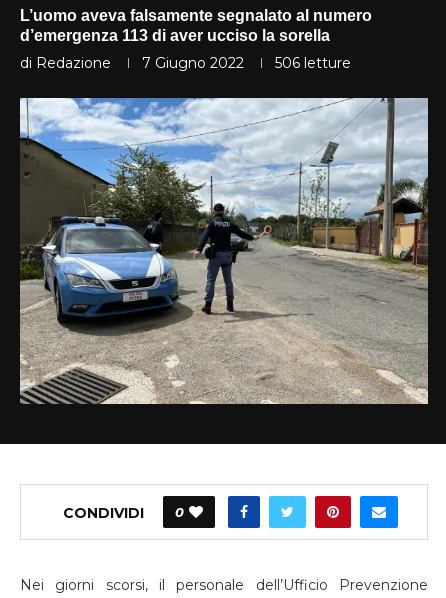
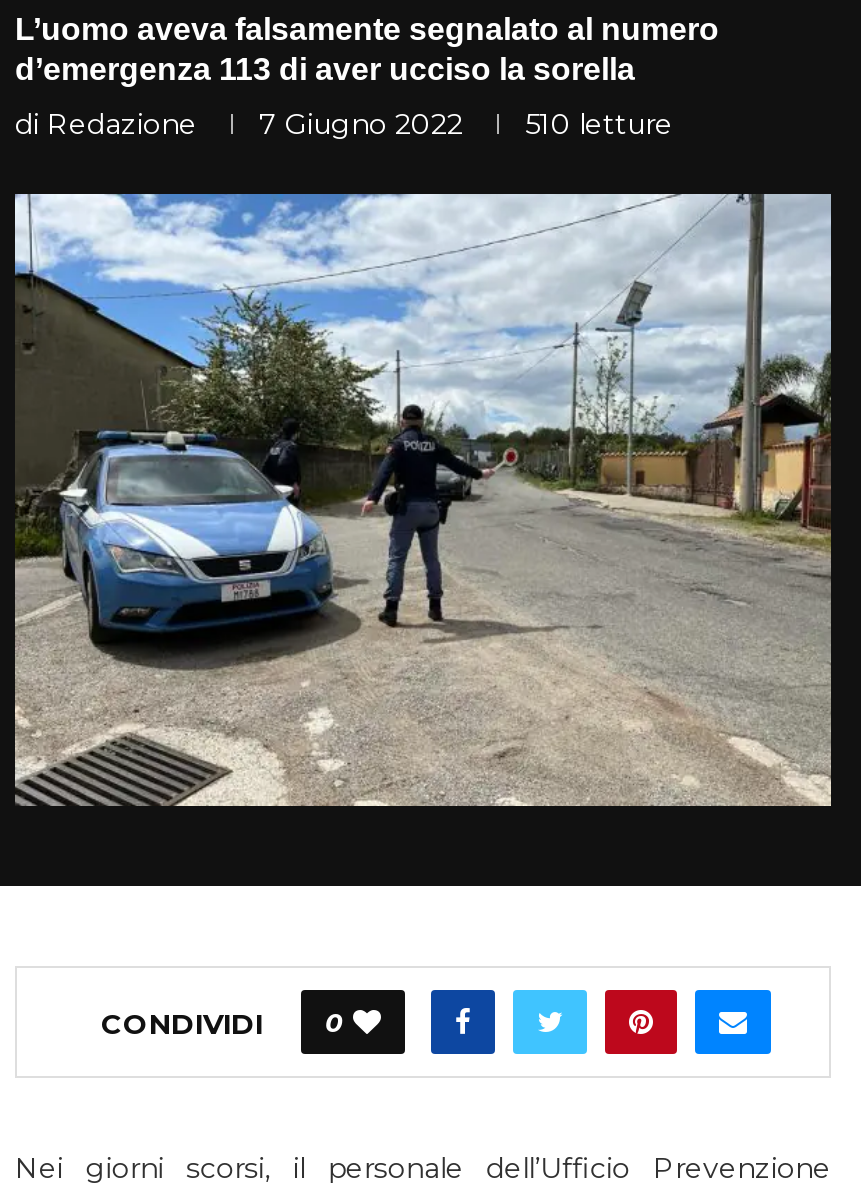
- di Redazione 7 Giugno 2022 506 letture
+ di Redazione 7 Giugno 2022 510 letture
